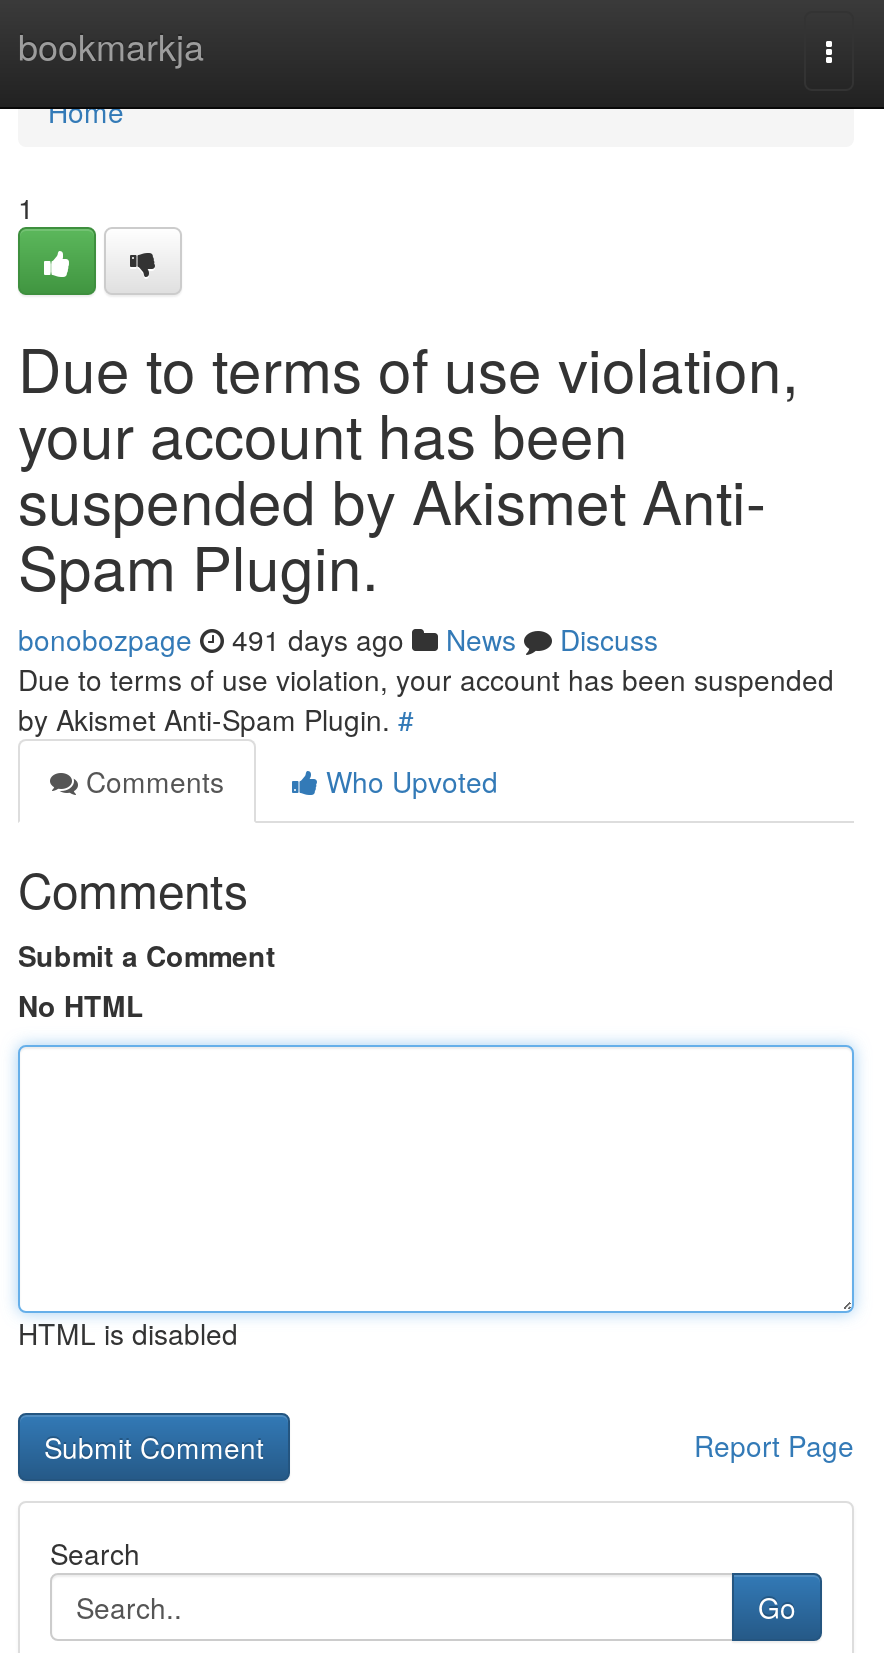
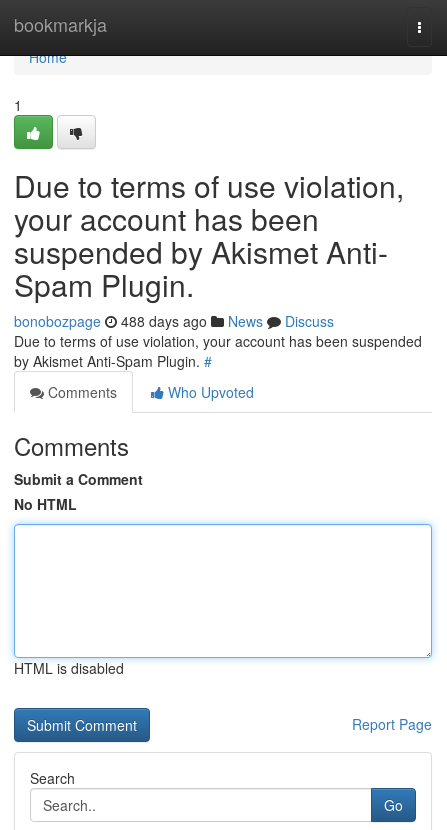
- bonobozpage 491 days ago News Discuss
+ bonobozpage 488 days ago News Discuss
